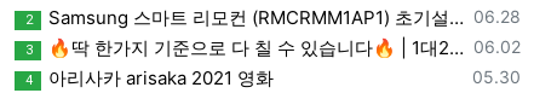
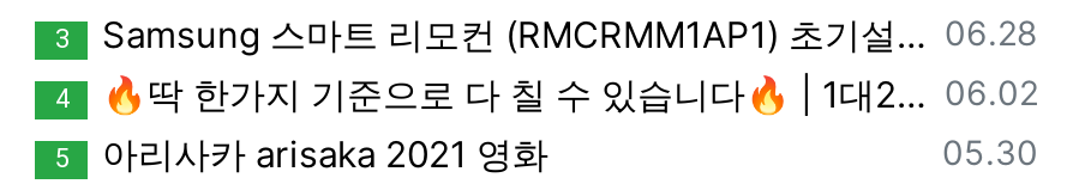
- 2
+ 3

- 3
+ 4

- 4 아리사카 arisaka 2021 영화
+ 5 아리사카 arisaka 2021 영화
